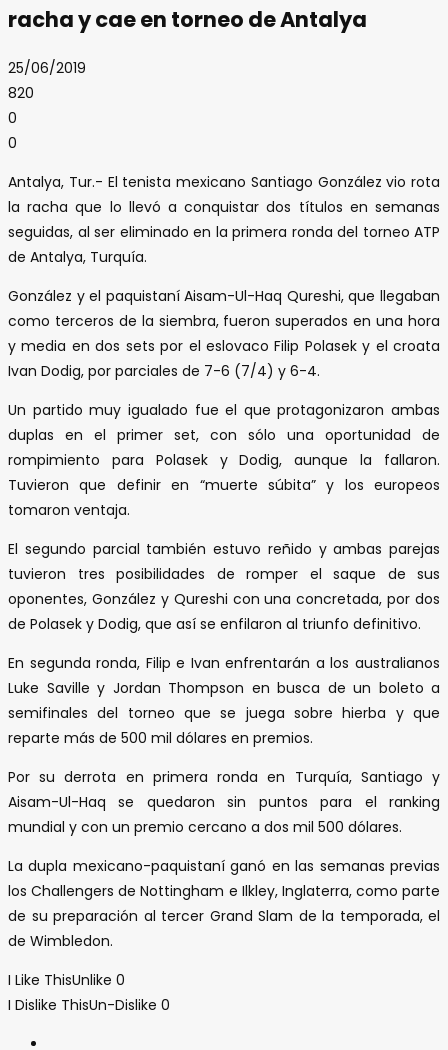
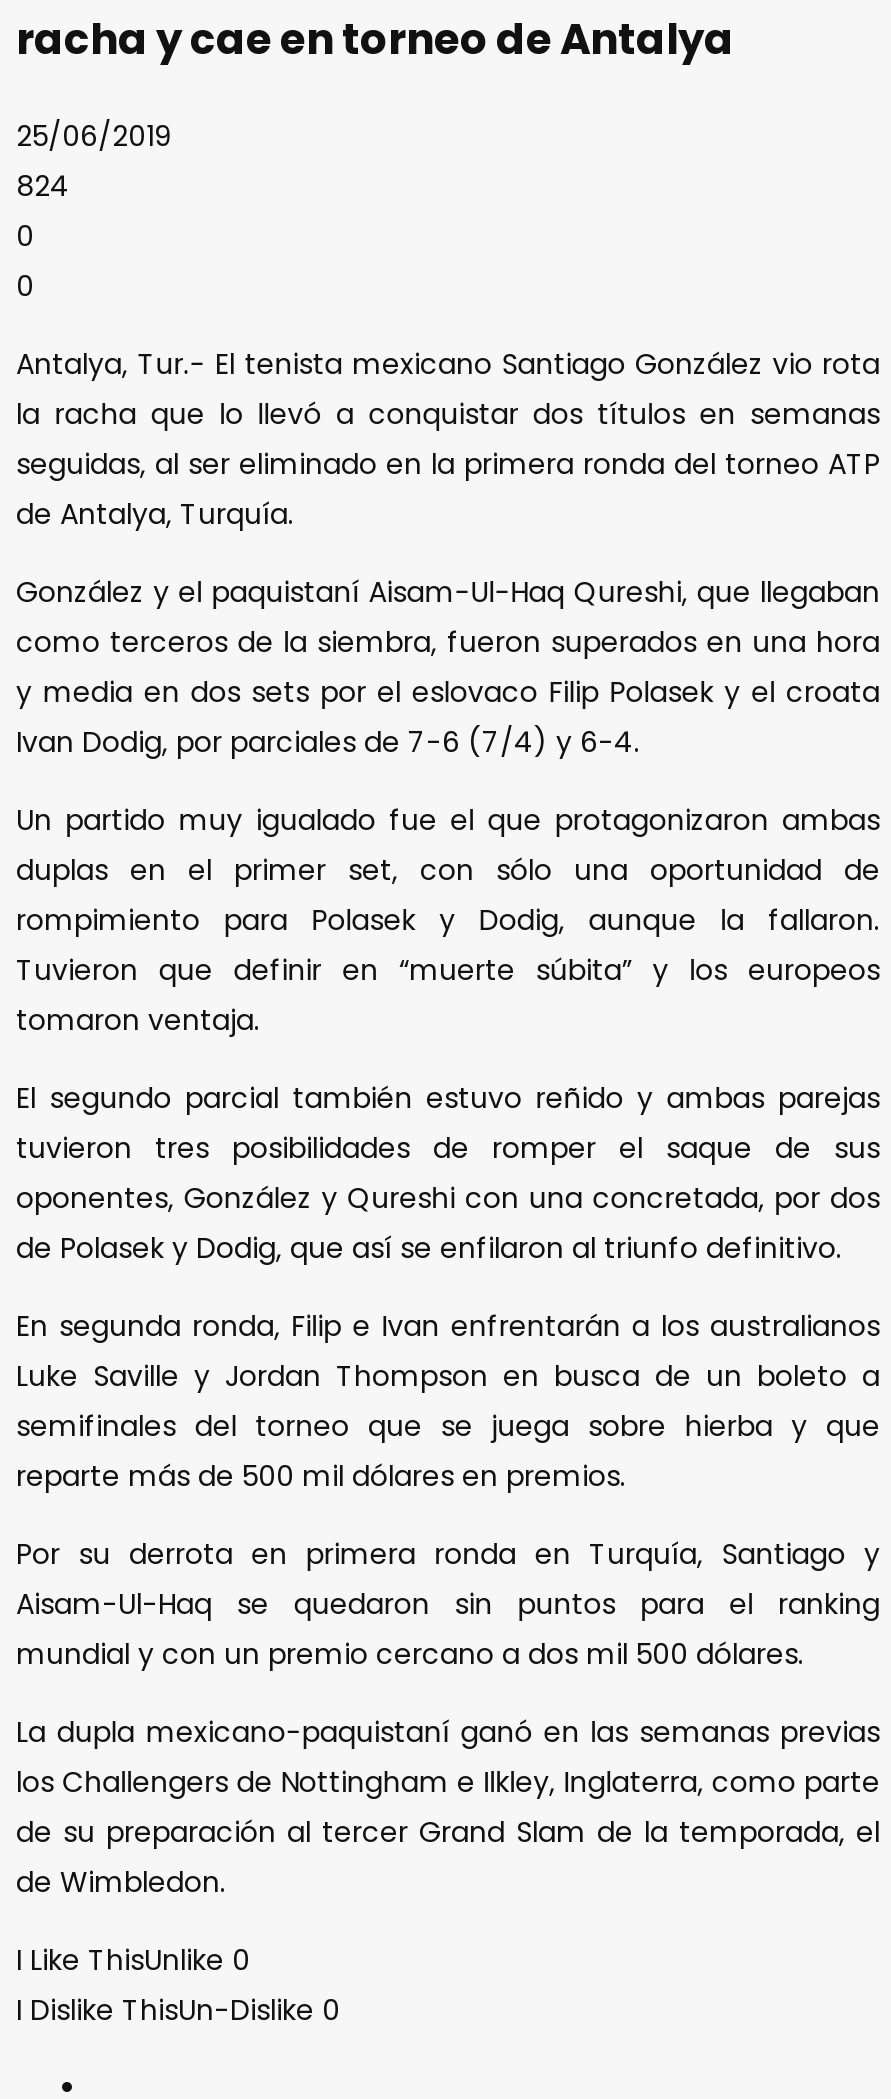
- 820
+ 824
